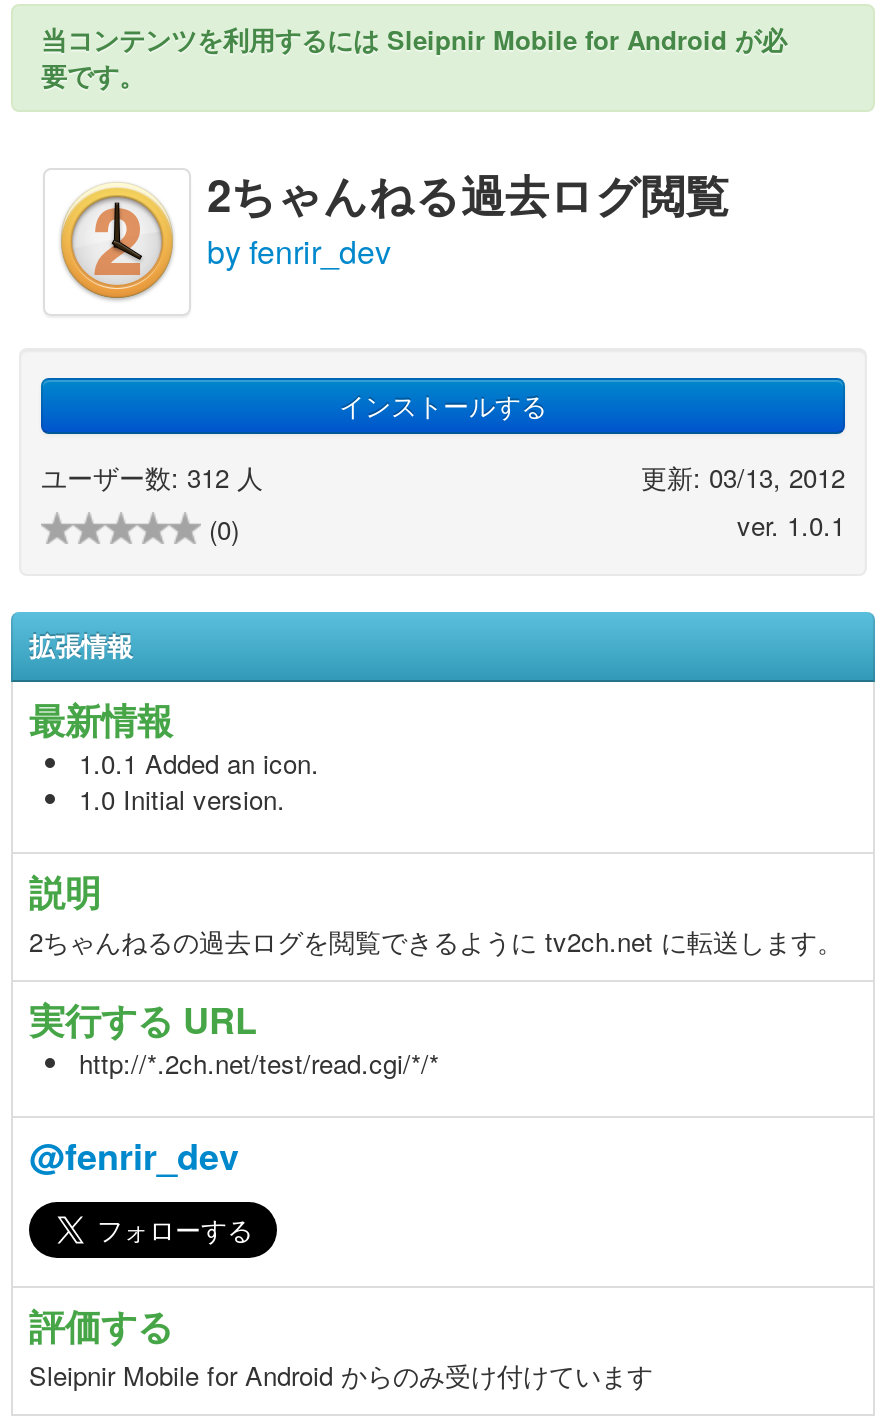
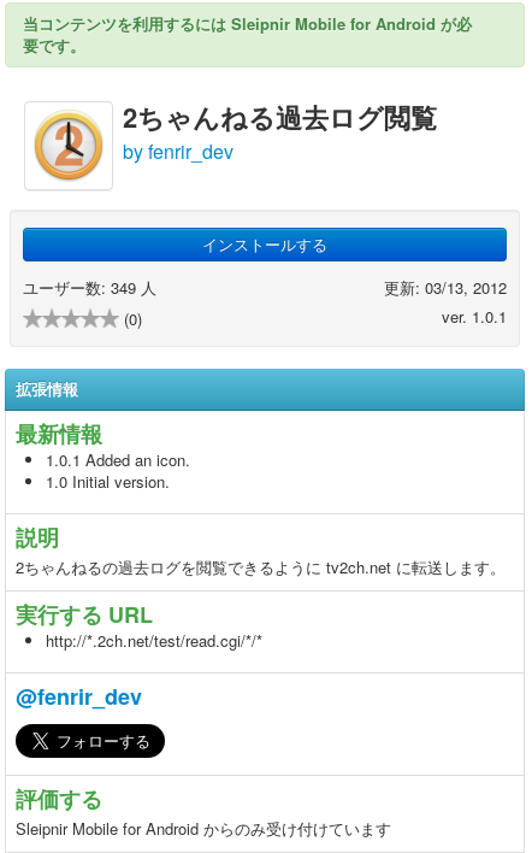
- ユーザー数: 312 人
+ ユーザー数: 349 人
